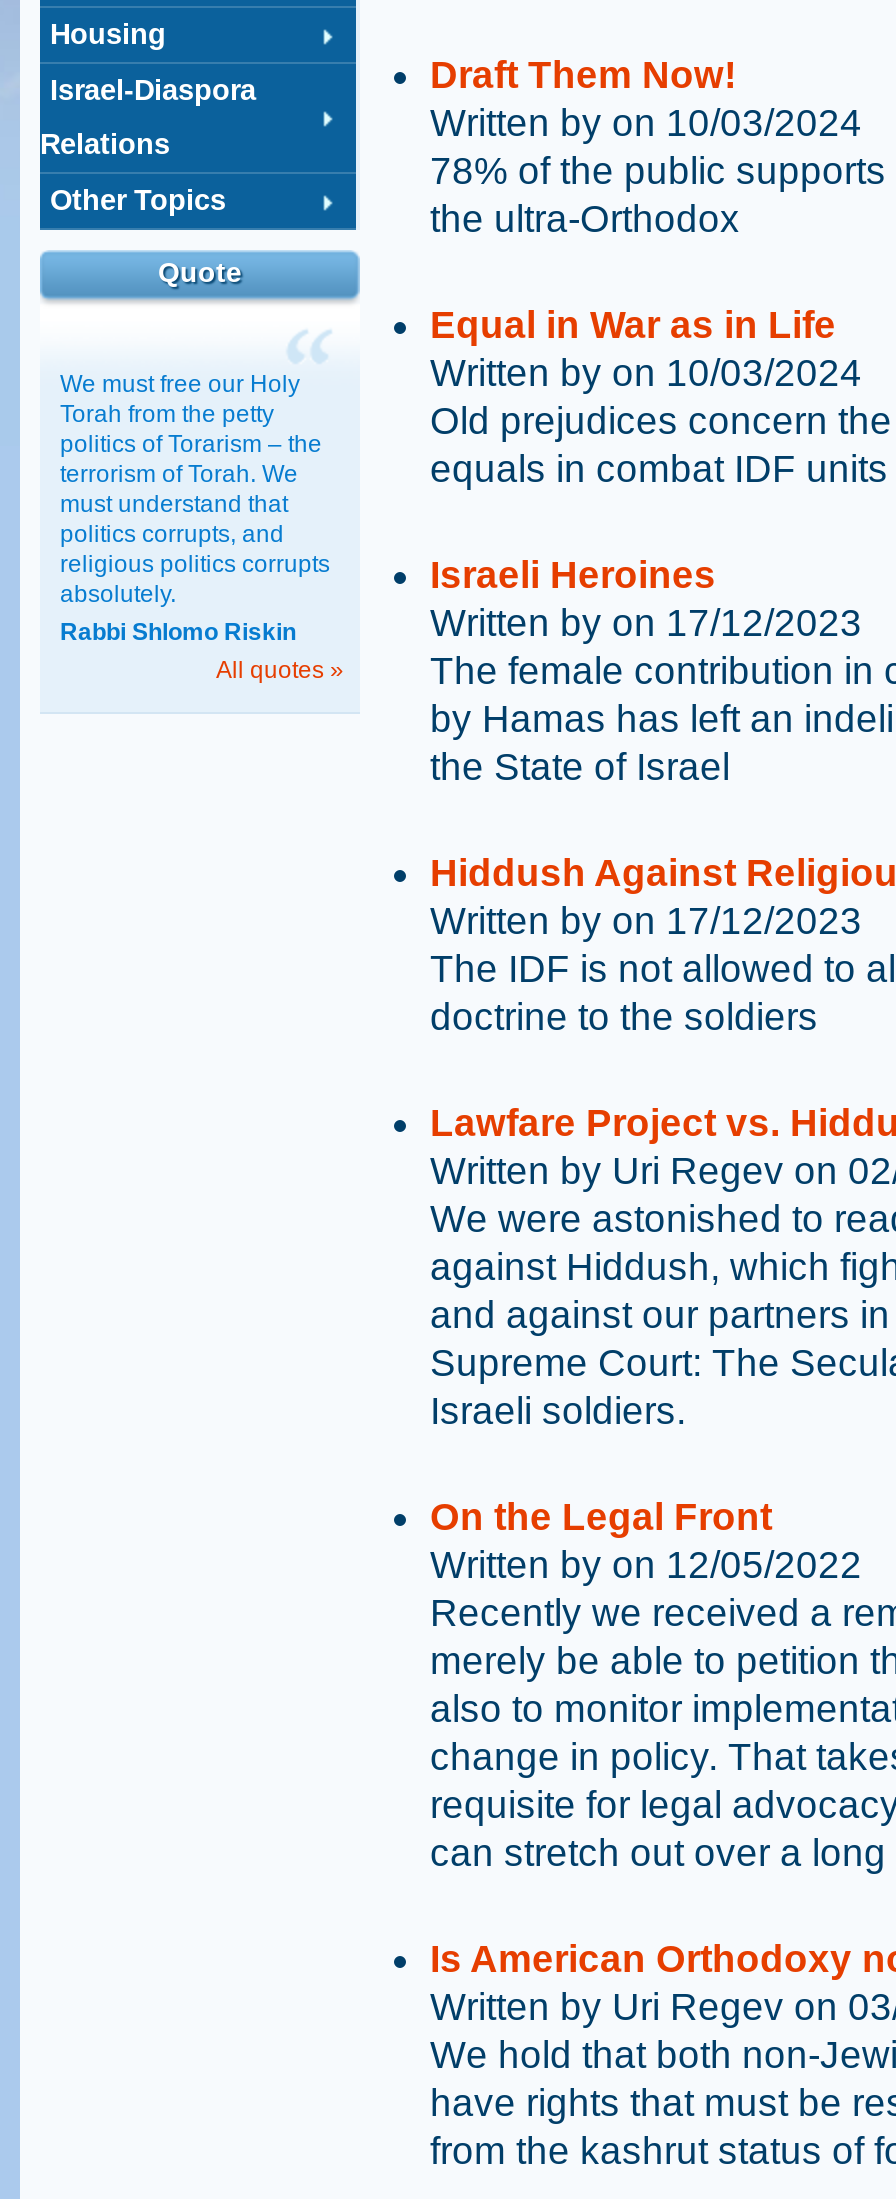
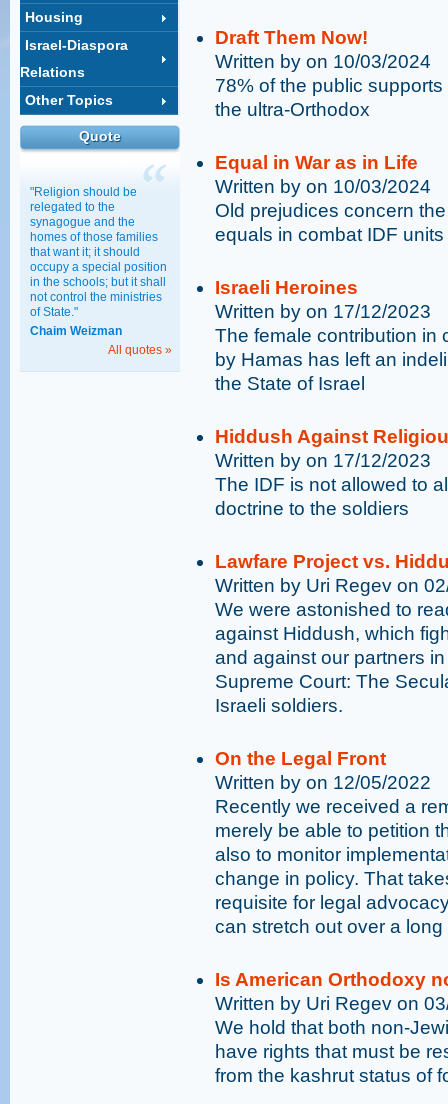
- We must free our Holy
- Torah from the petty
- politics of Torarism – the
- terrorism of Torah. We
- must understand that
- politics corrupts, and
- religious politics corrupts
- absolutely.
- Rabbi Shlomo Riskin
+ "Religion should be
+ relegated to the
+ synagogue and the
+ homes of those families
+ that want it; it should
+ occupy a special position
+ in the schools; but it shall
+ not control the ministries
+ of State."
+ Chaim Weizman
